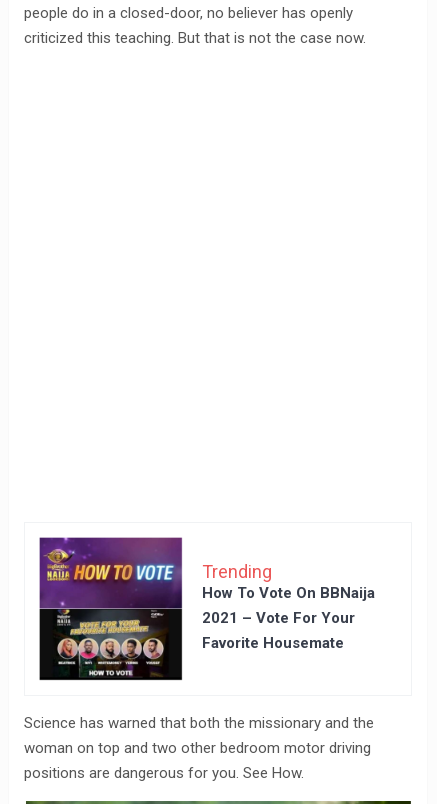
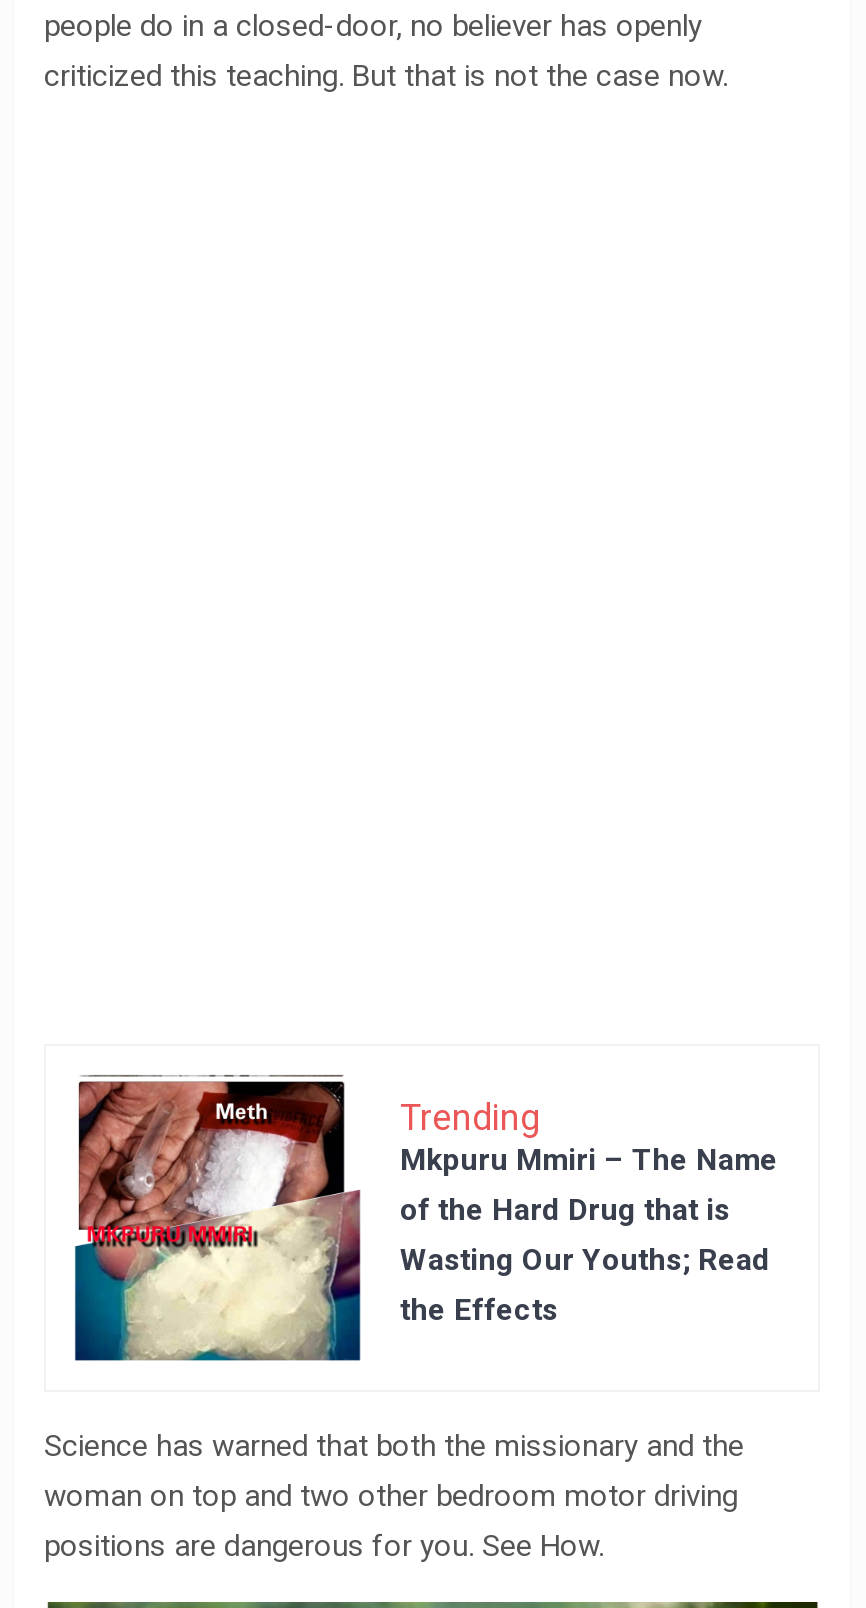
- [image]
- How To Vote On BBNaija
- 2021 – Vote For Your
- Favorite Housemate
+ [image]
+ Mkpuru Mmiri – The Name
+ of the Hard Drug that is
+ Wasting Our Youths; Read
+ the Effects
